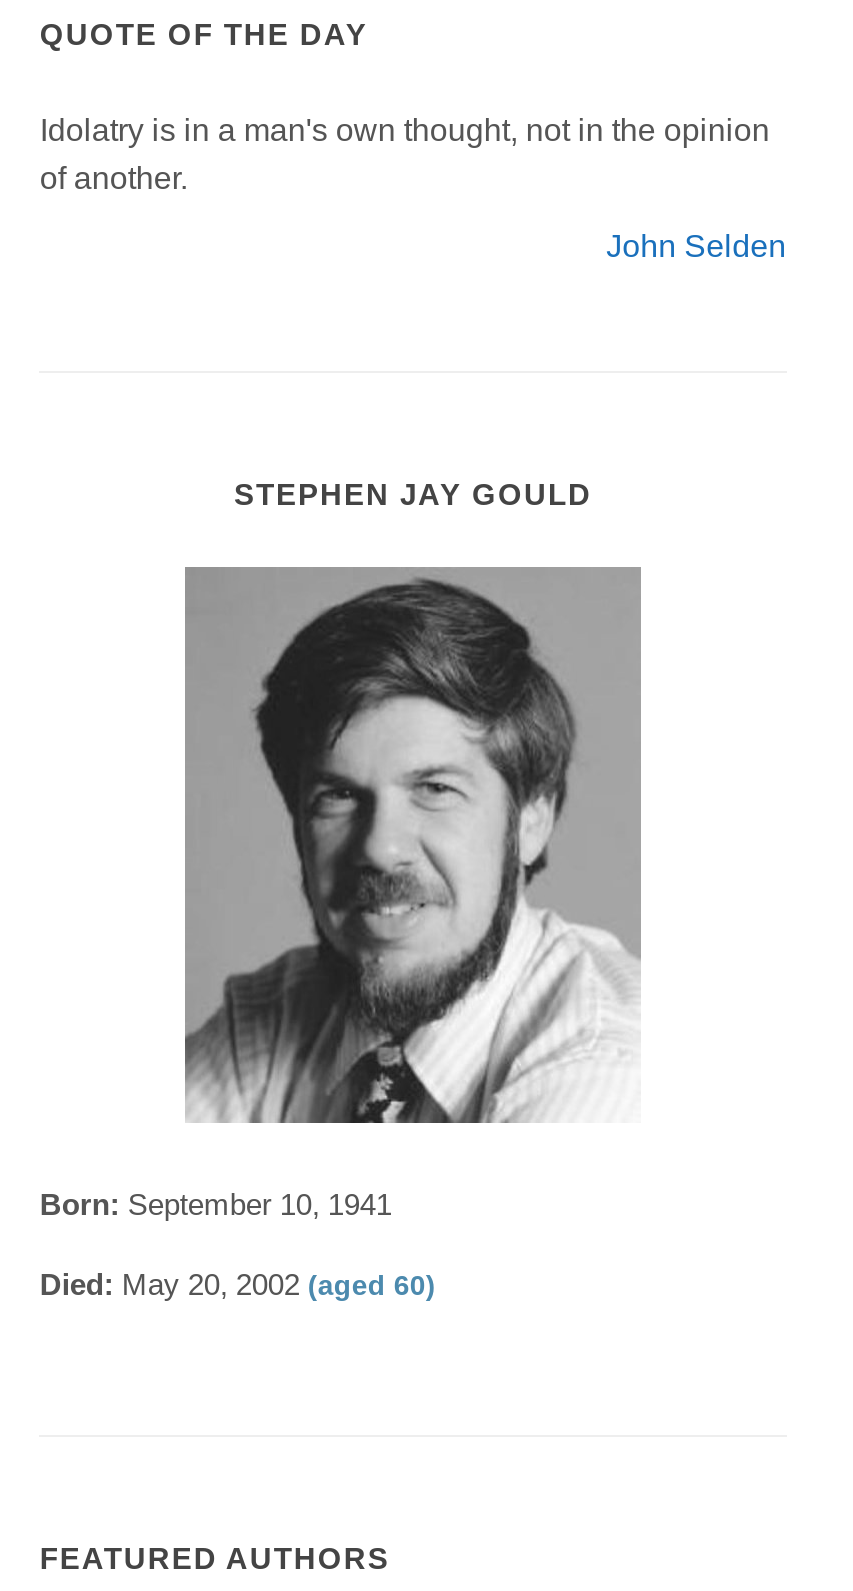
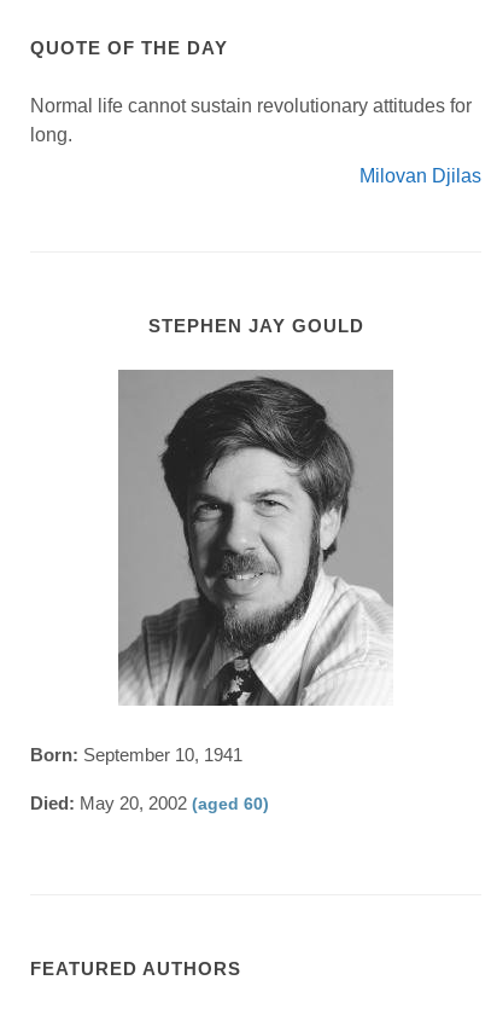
- Idolatry is in a man's own thought, not in the opinion
- of another.
+ Normal life cannot sustain revolutionary attitudes for
+ long.

- John Selden
+ Milovan Djilas
